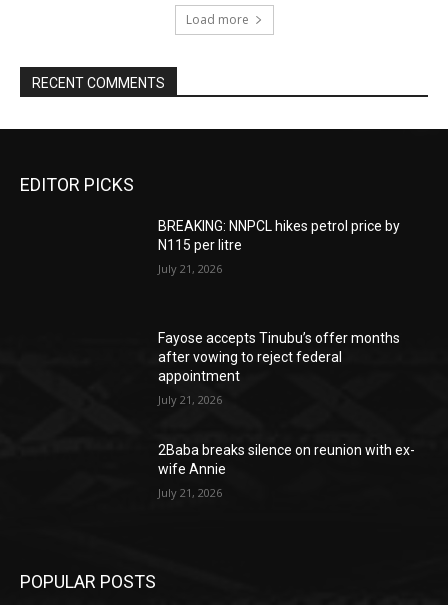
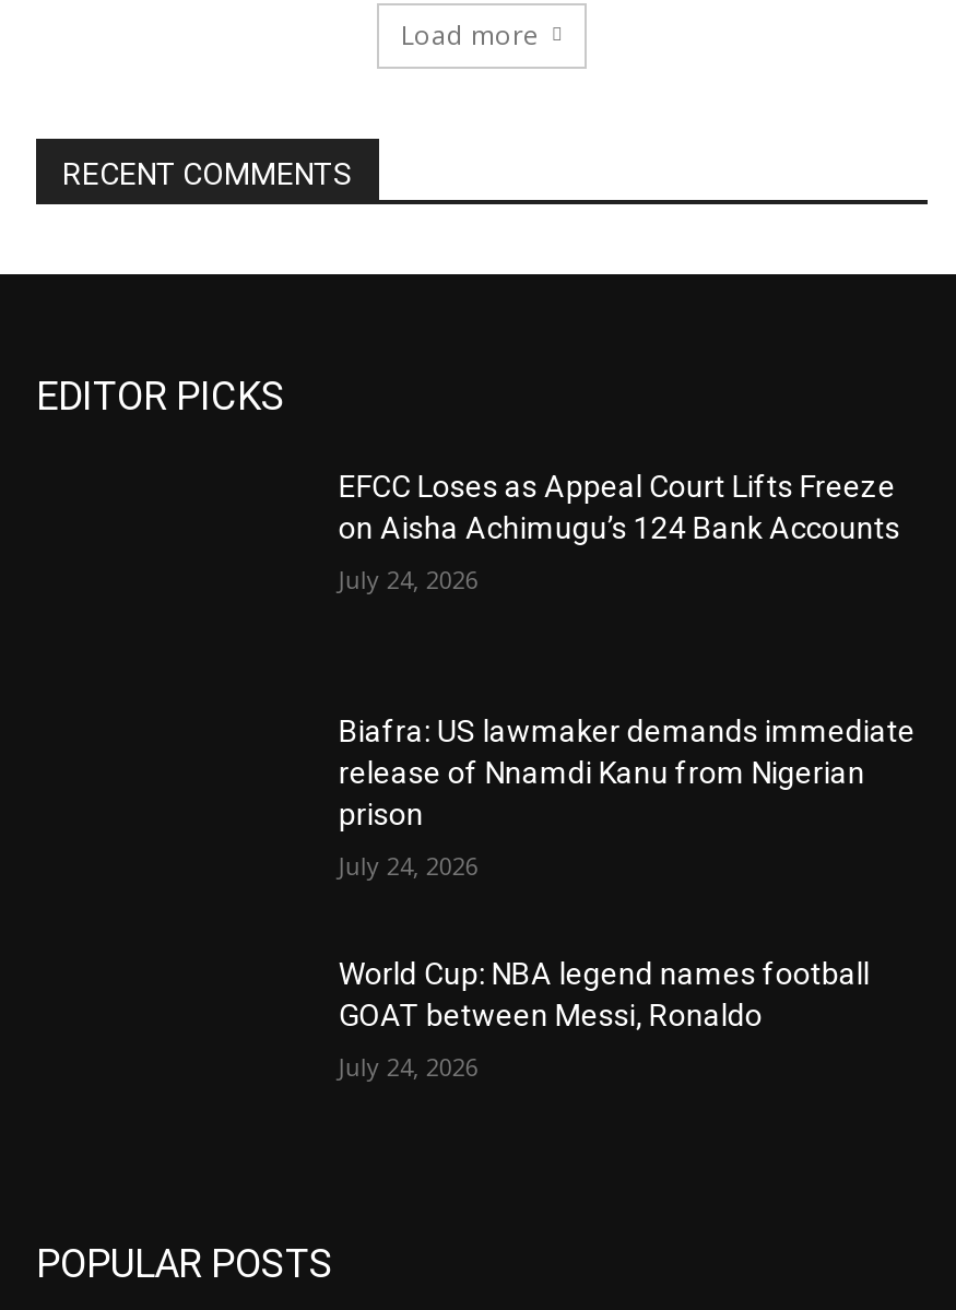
- BREAKING: NNPCL hikes petrol price by
- N115 per litre
+ EFCC Loses as Appeal Court Lifts Freeze
+ on Aisha Achimugu’s 124 Bank Accounts

- July 21, 2026
+ July 24, 2026

- Fayose accepts Tinubu’s offer months
- after vowing to reject federal
- appointment
+ Biafra: US lawmaker demands immediate
+ release of Nnamdi Kanu from Nigerian
+ prison

- July 21, 2026
+ July 24, 2026

- 2Baba breaks silence on reunion with ex-
- wife Annie
+ World Cup: NBA legend names football
+ GOAT between Messi, Ronaldo

- July 21, 2026
+ July 24, 2026
